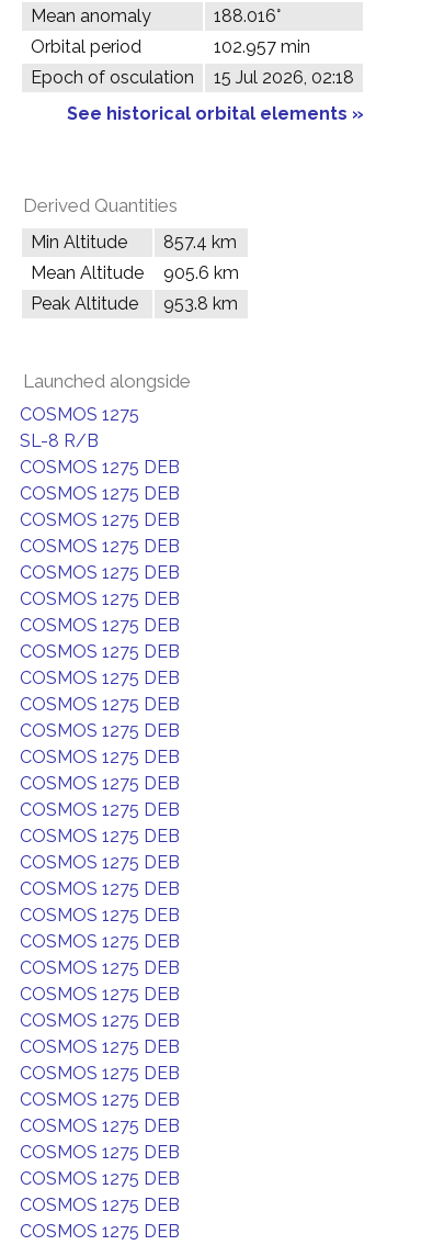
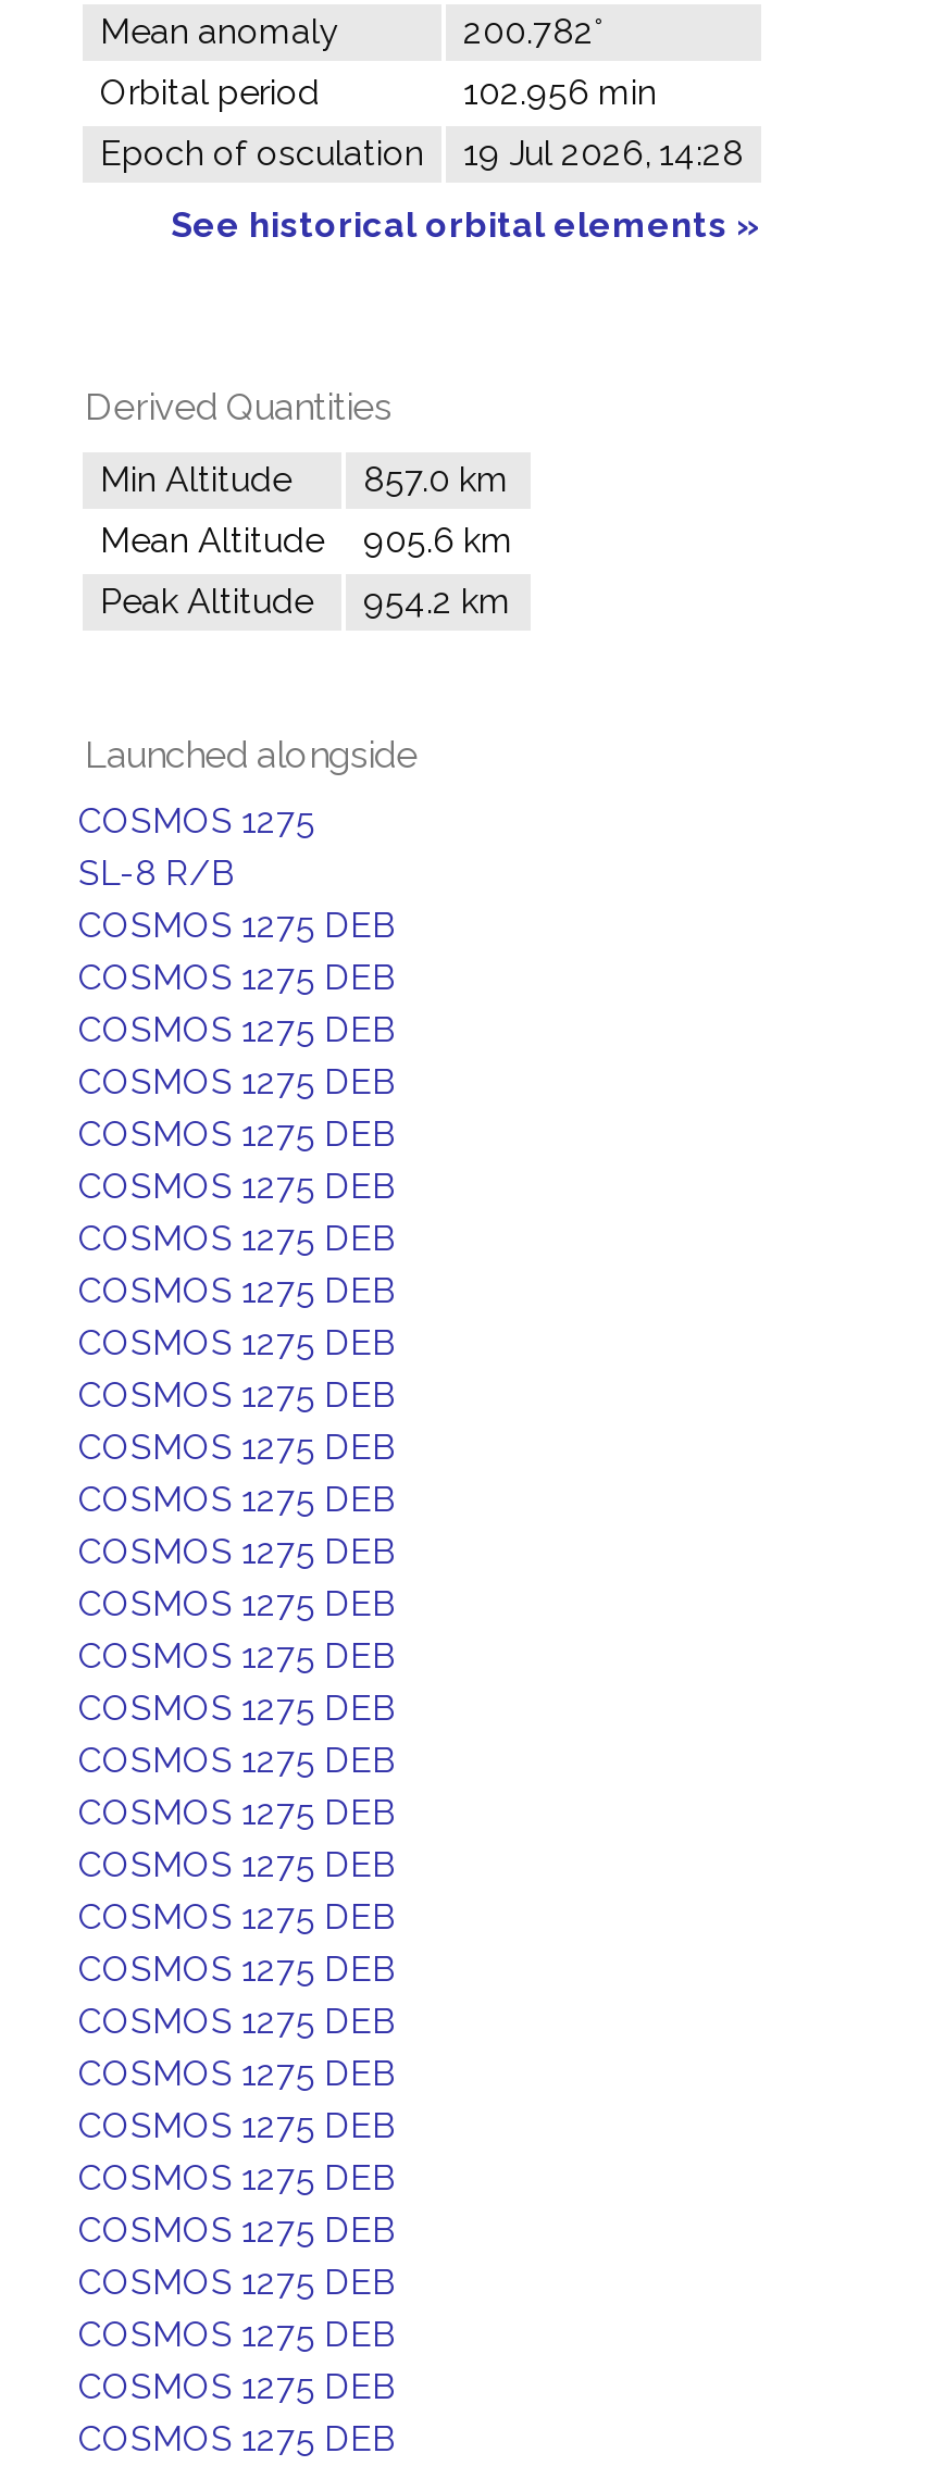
- 188.016°
+ 200.782°

- 102.957 min
+ 102.956 min

- Epoch of osculation 15 Jul 2026, 02:18
+ Epoch of osculation 19 Jul 2026, 14:28

- Min Altitude 857.4 km
+ Min Altitude 857.0 km

- Peak Altitude 953.8 km
+ Peak Altitude 954.2 km
